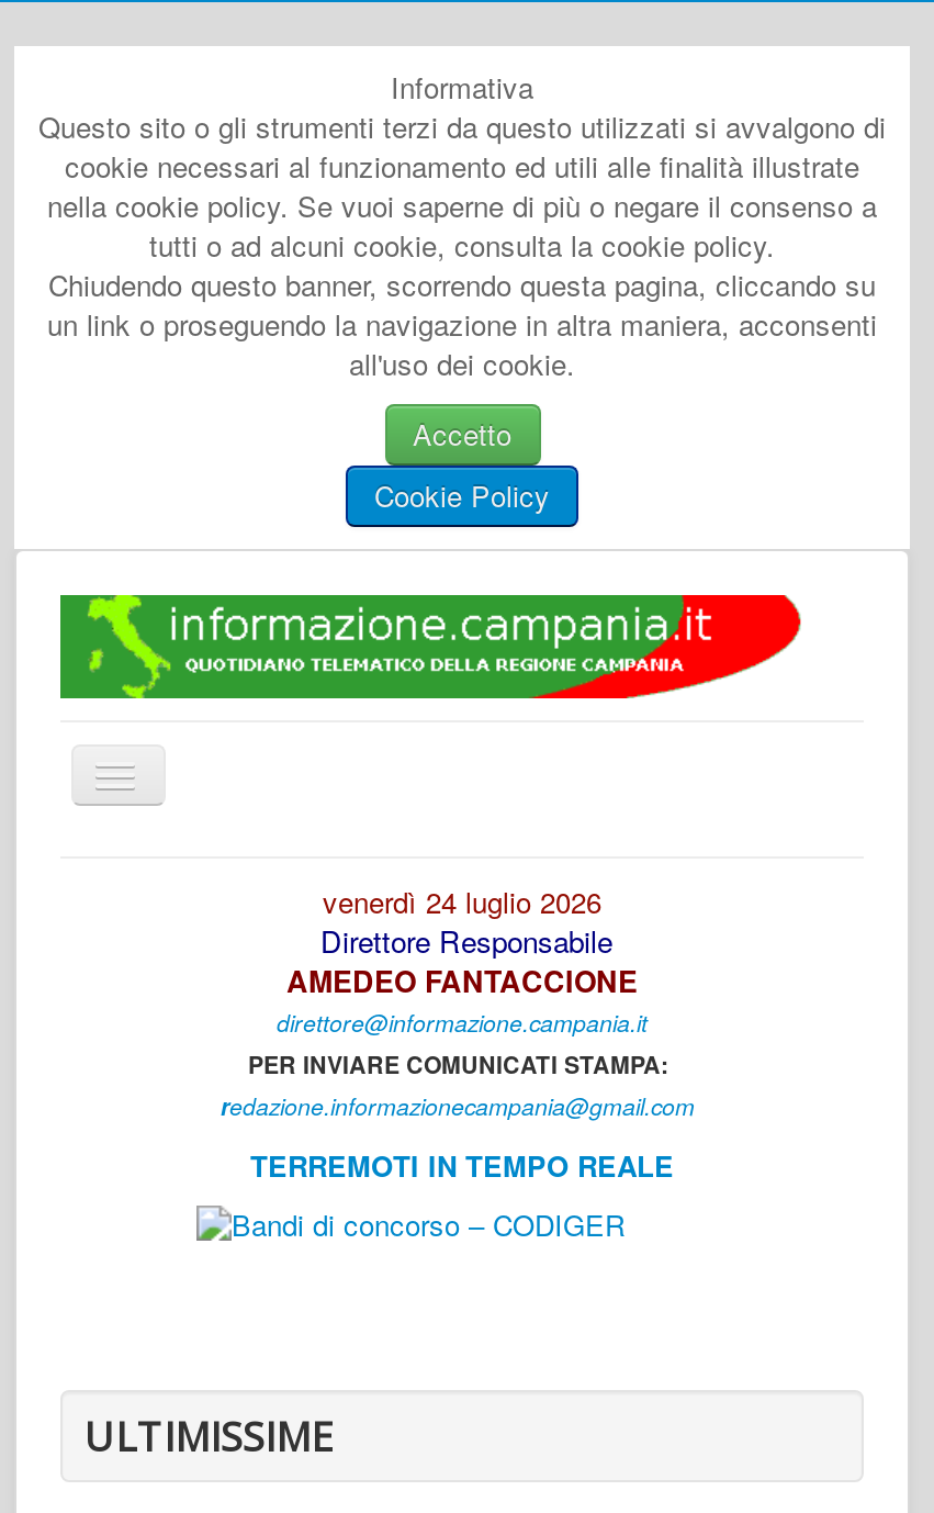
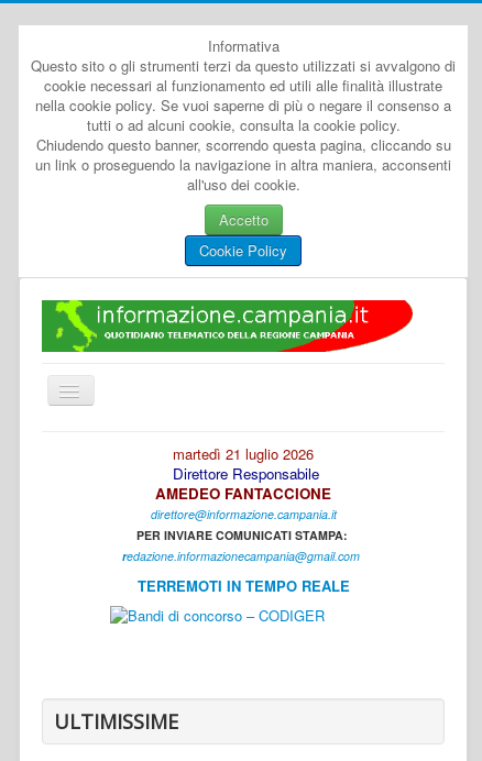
- venerdì 24 luglio 2026
+ martedì 21 luglio 2026
